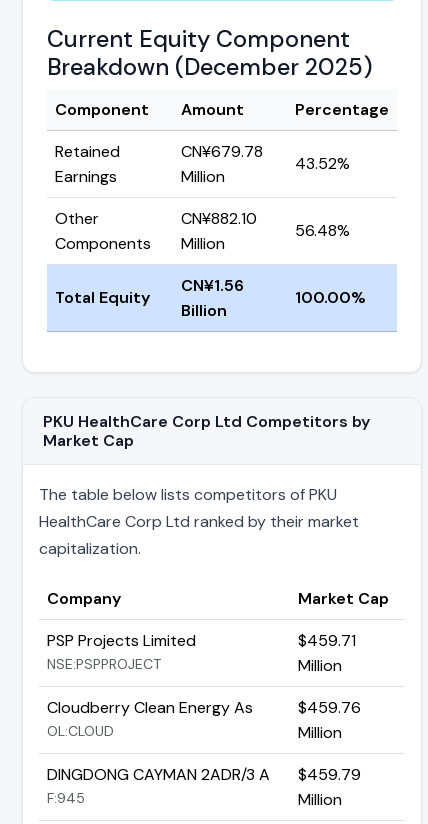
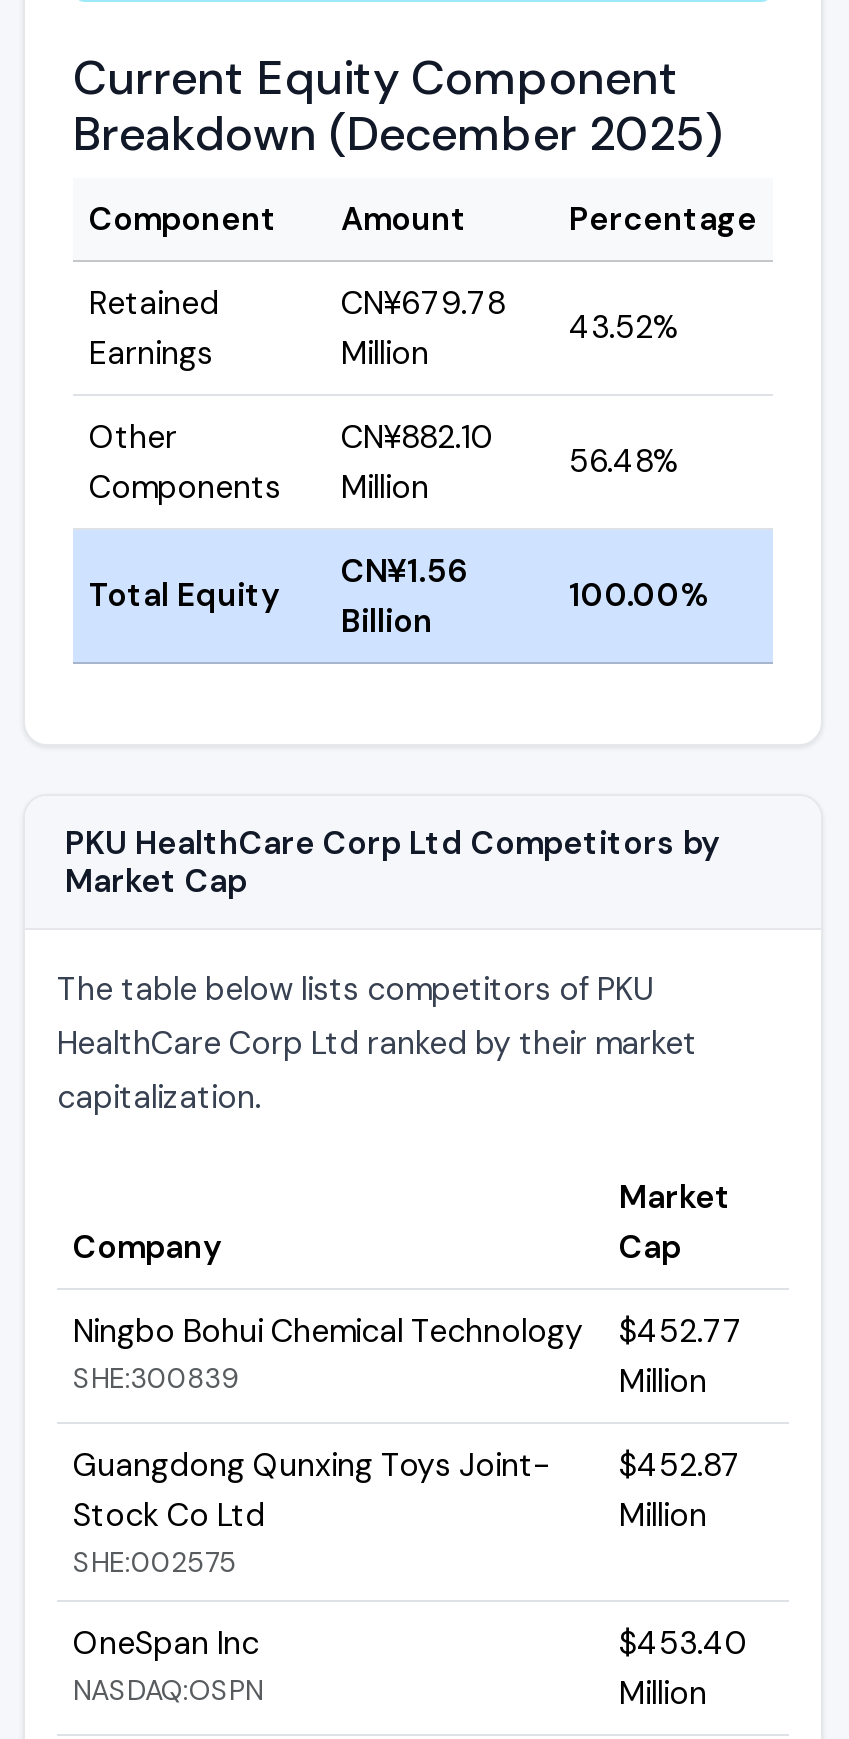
- PSP Projects Limited
- NSE:PSPPROJECT
+ Ningbo Bohui Chemical Technology
+ SHE:300839

- $459.71
+ $452.77

- Cloudberry Clean Energy As
- OL:CLOUD
+ Guangdong Qunxing Toys Joint-
+ Stock Co Ltd
+ SHE:002575

- $459.76
+ $452.87

- DINGDONG CAYMAN 2ADR/3 A
- F:945
+ OneSpan Inc
+ NASDAQ:OSPN

- $459.79
+ $453.40
